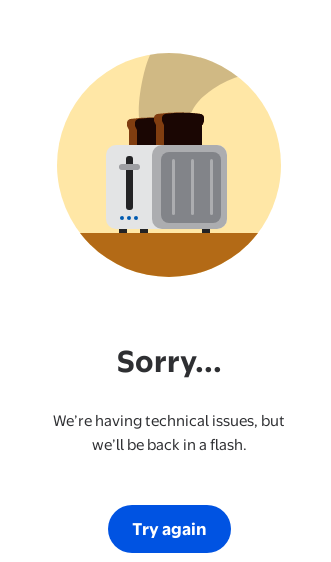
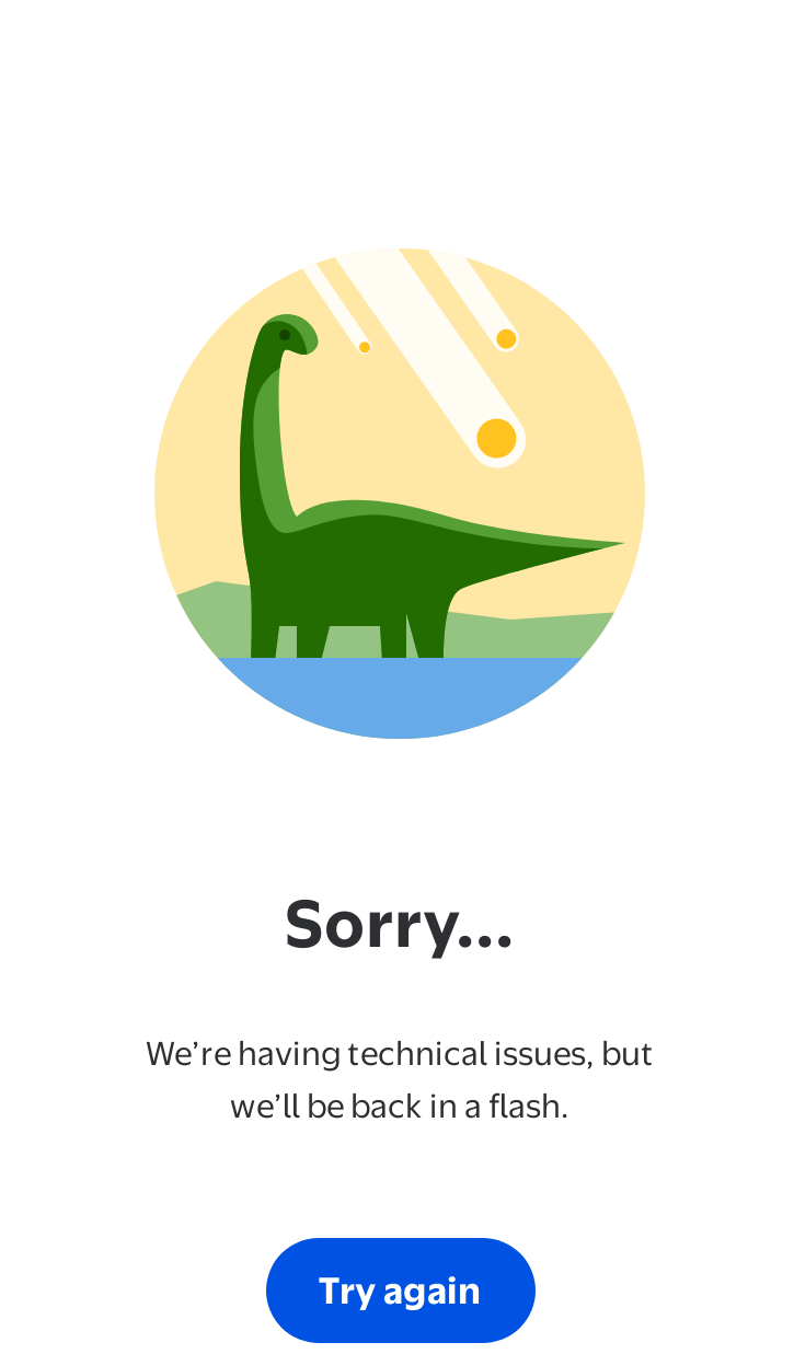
- [image]
+ [image]
